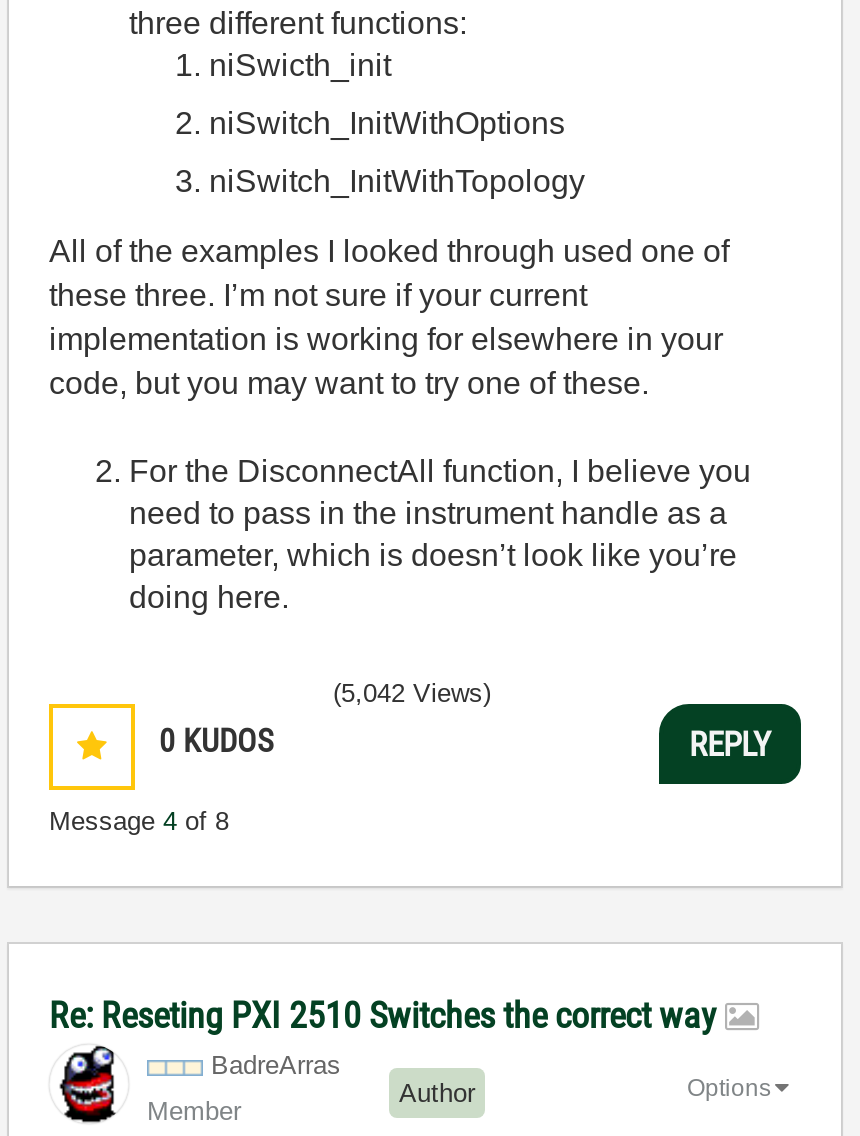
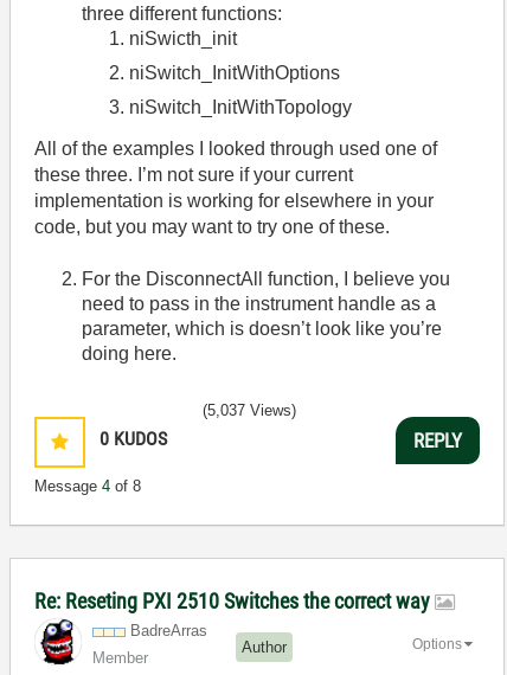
- (5,042 Views)
+ (5,037 Views)
